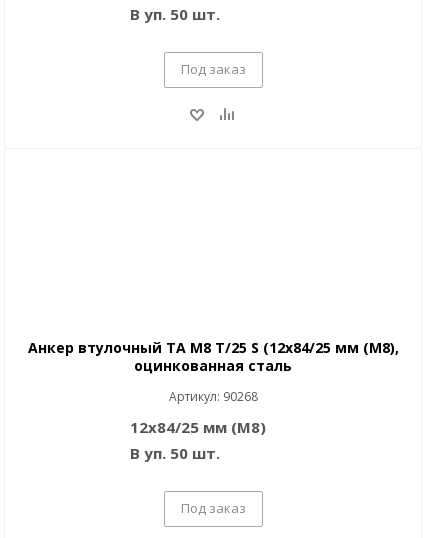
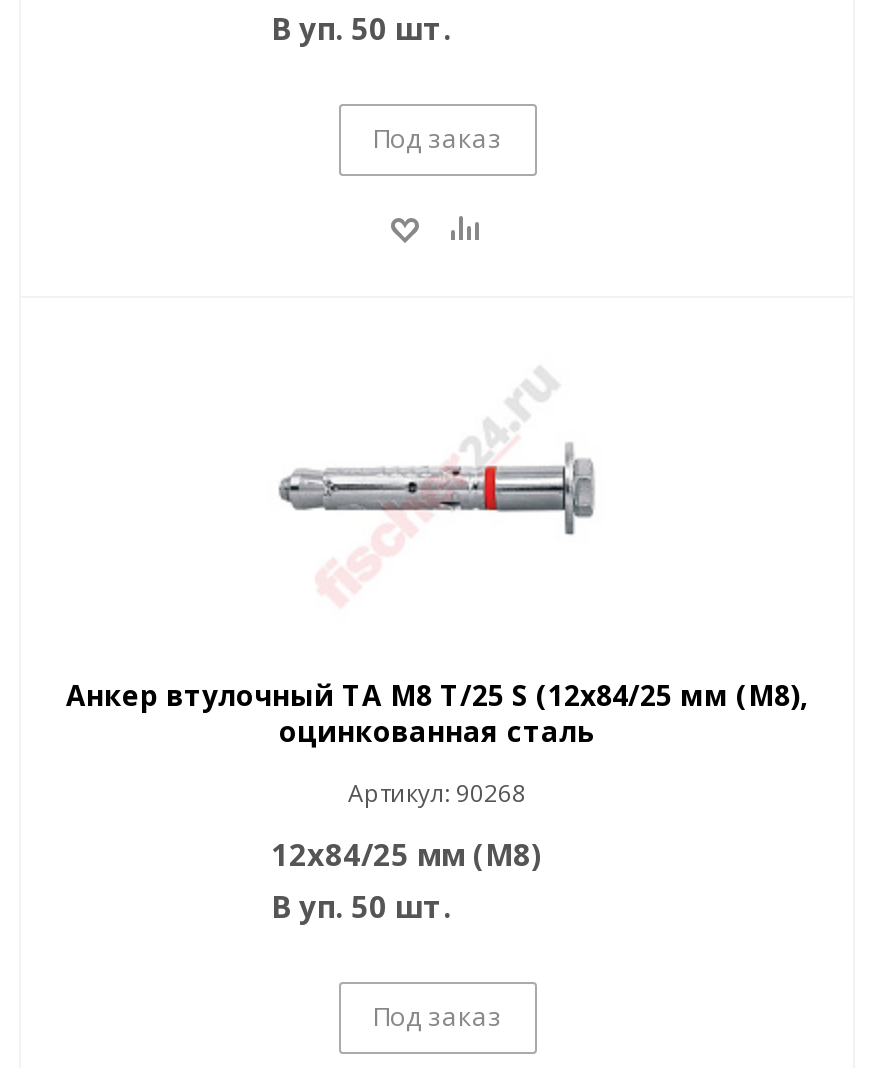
+ [image]
